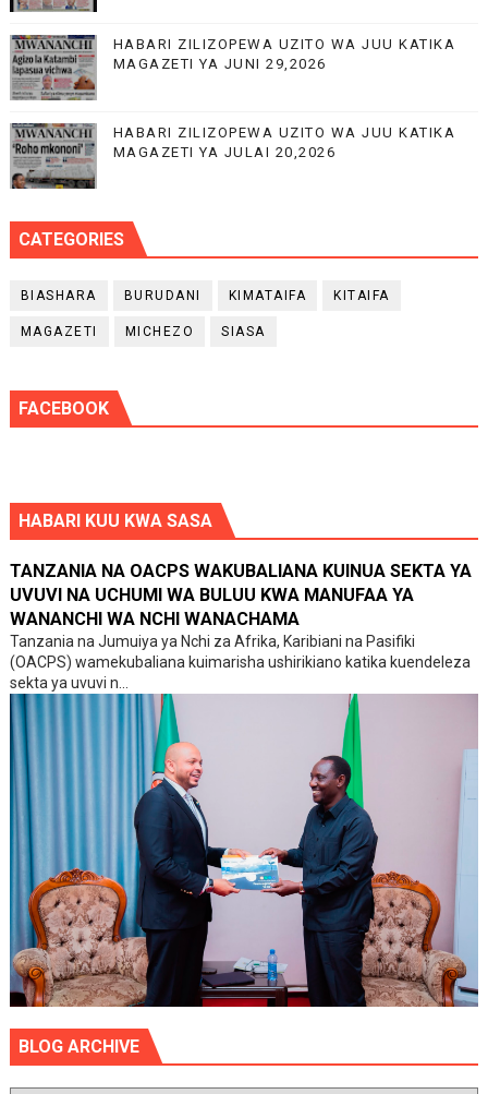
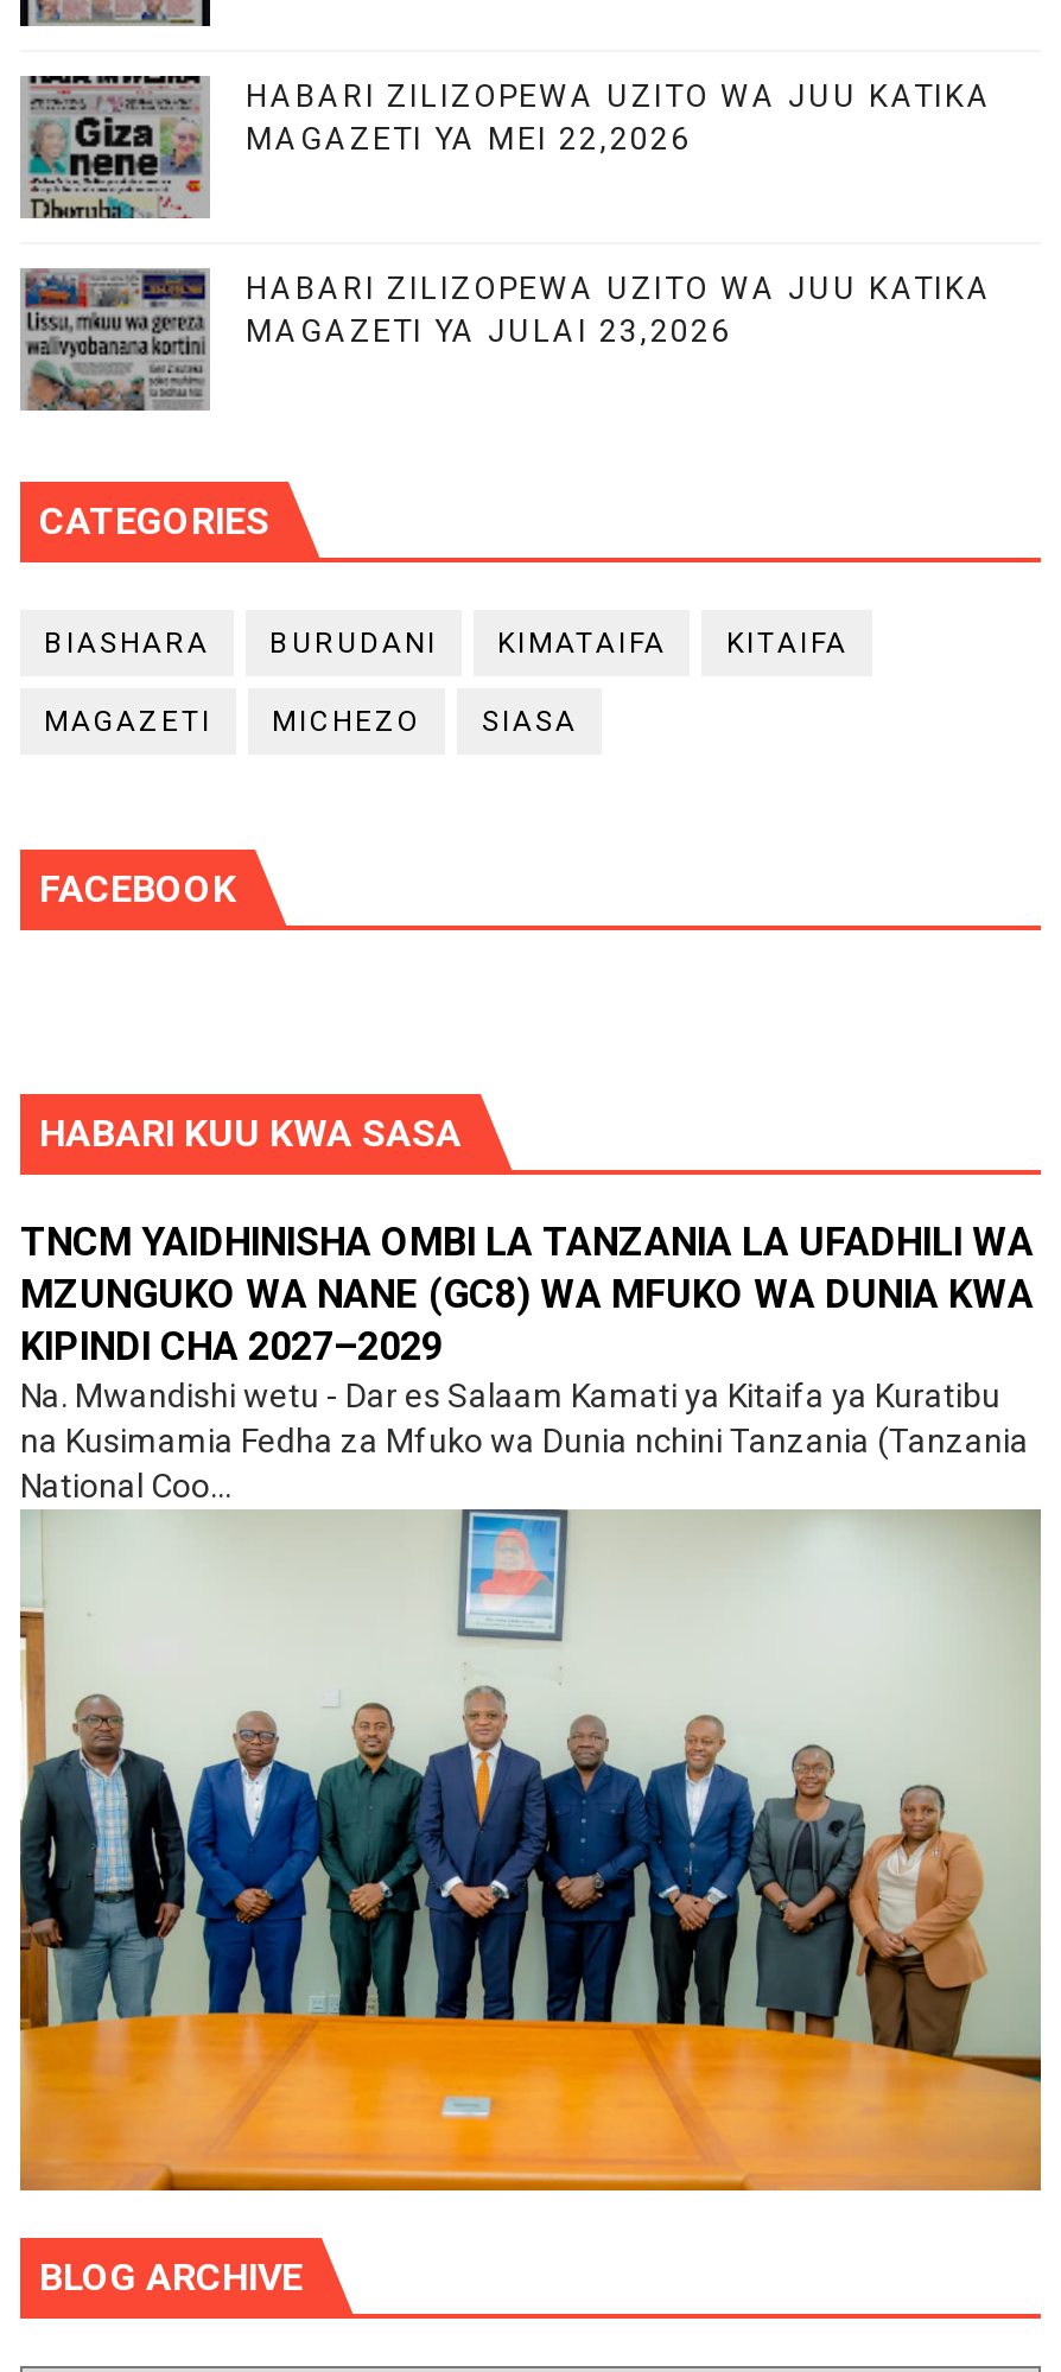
- [image]
- MAGAZETI YA JUNI 29,2026
+ [image]
+ MAGAZETI YA MEI 22,2026

- [image]
- MAGAZETI YA JULAI 20,2026
+ [image]
+ MAGAZETI YA JULAI 23,2026

- TANZANIA NA OACPS WAKUBALIANA KUINUA SEKTA YA
- UVUVI NA UCHUMI WA BULUU KWA MANUFAA YA
- WANANCHI WA NCHI WANACHAMA
- Tanzania na Jumuiya ya Nchi za Afrika, Karibiani na Pasifiki
- (OACPS) wamekubaliana kuimarisha ushirikiano katika kuendeleza
- sekta ya uvuvi n...
+ TNCM YAIDHINISHA OMBI LA TANZANIA LA UFADHILI WA
+ MZUNGUKO WA NANE (GC8) WA MFUKO WA DUNIA KWA
+ KIPINDI CHA 2027–2029
+ Na. Mwandishi wetu - Dar es Salaam Kamati ya Kitaifa ya Kuratibu
+ na Kusimamia Fedha za Mfuko wa Dunia nchini Tanzania (Tanzania
+ National Coo...

- [image]
+ [image]
